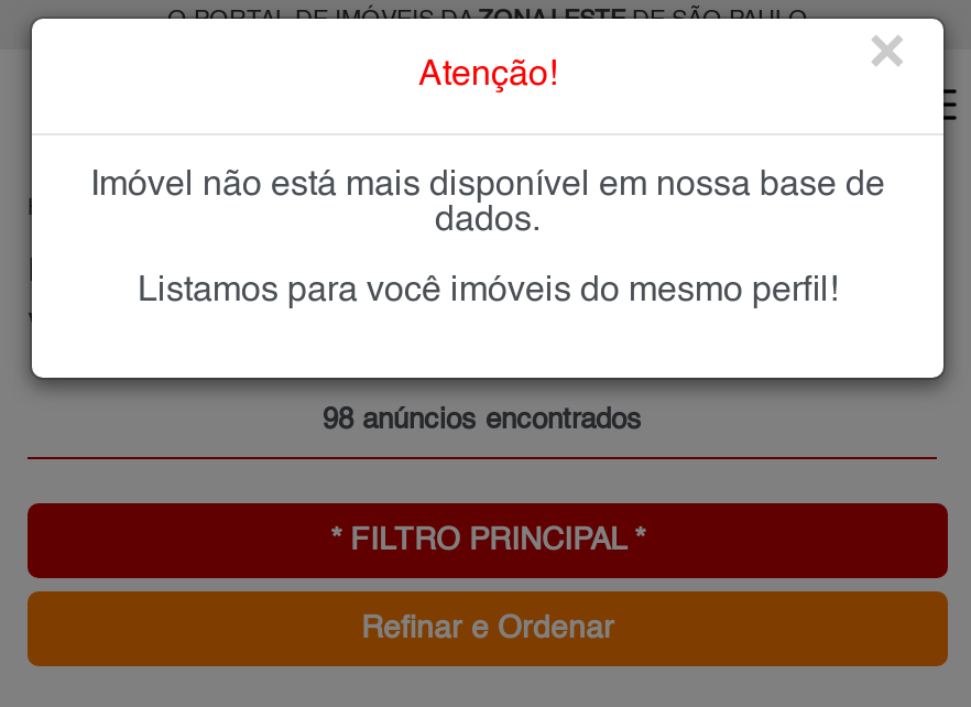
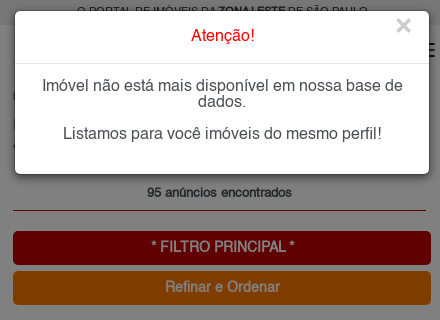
- 98 anúncios encontrados
+ 95 anúncios encontrados
